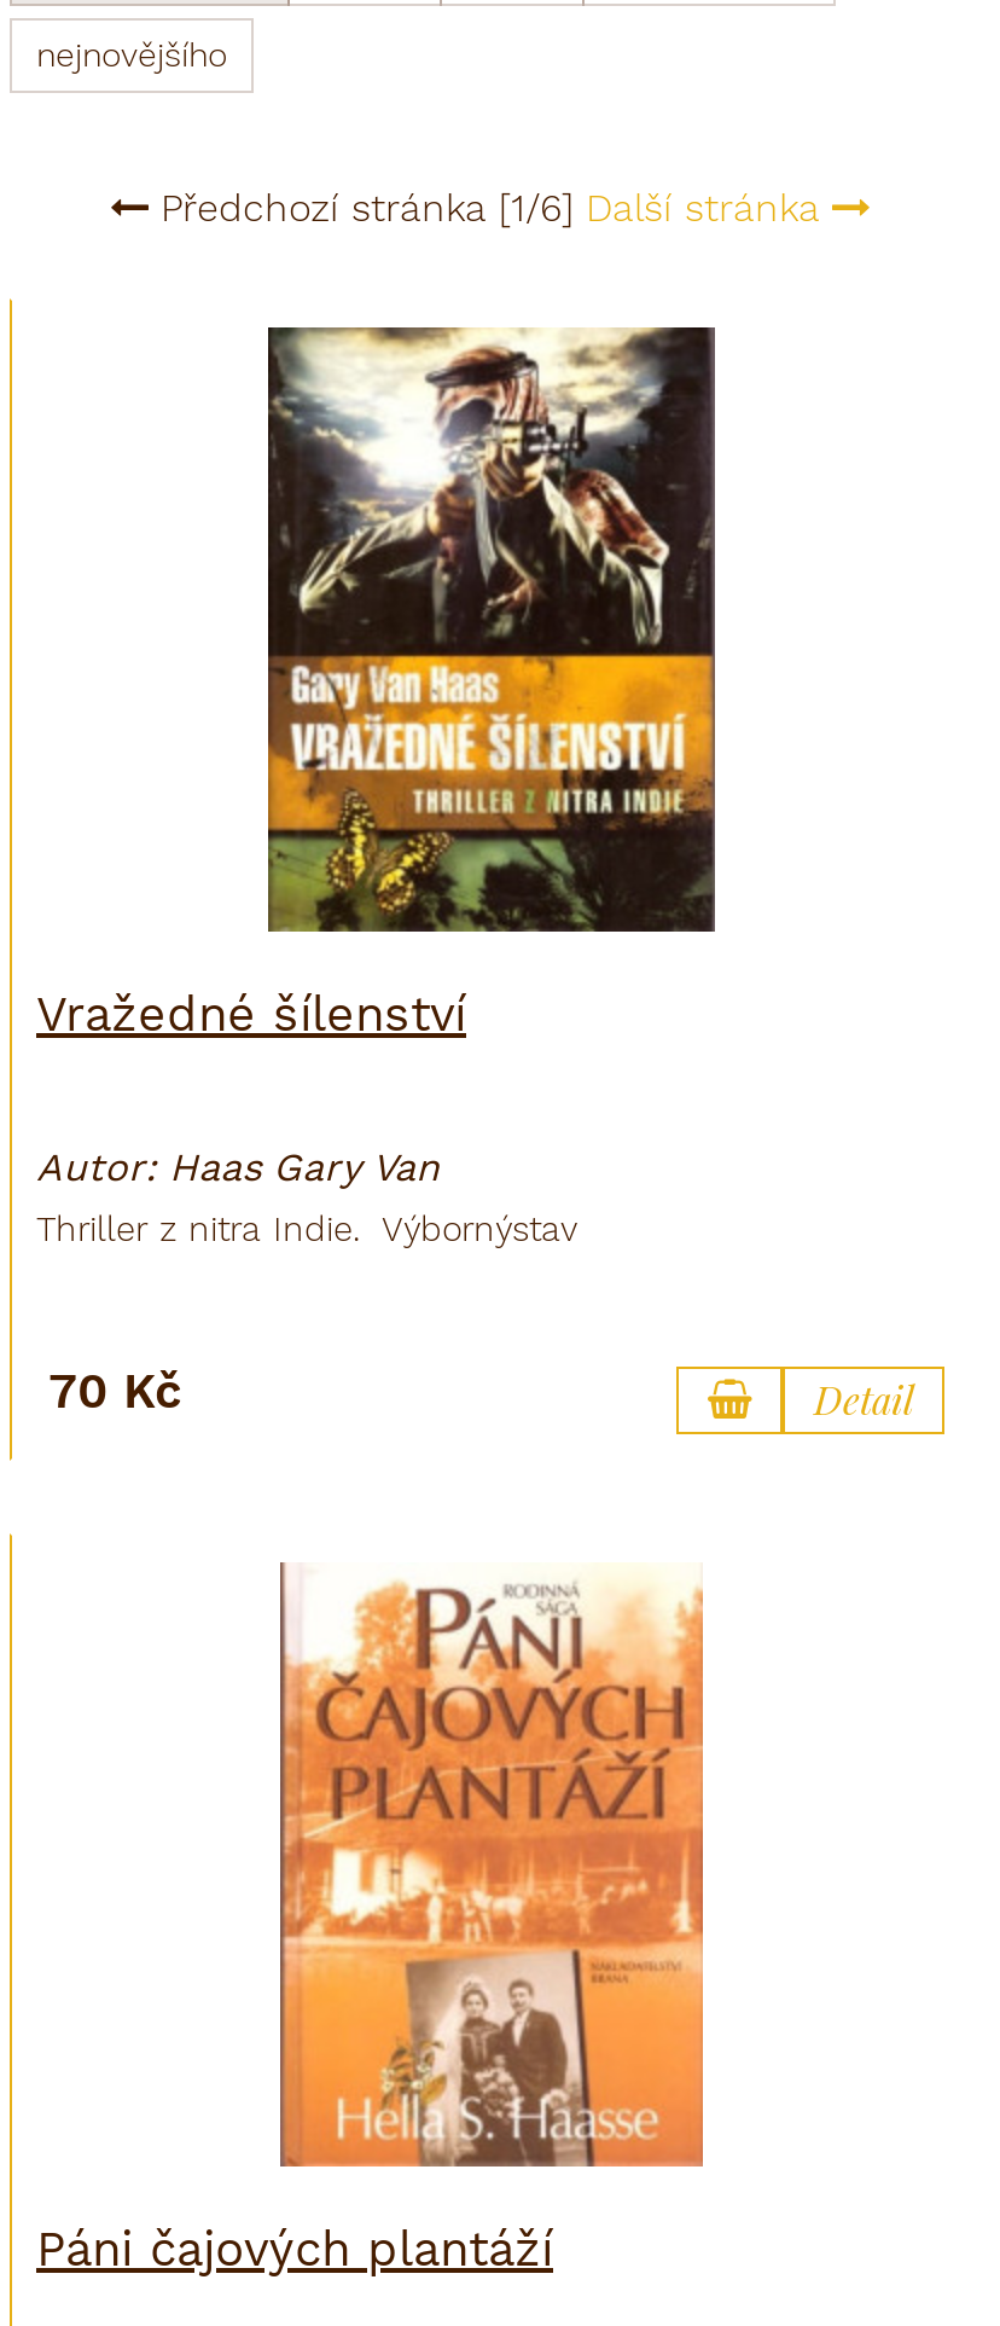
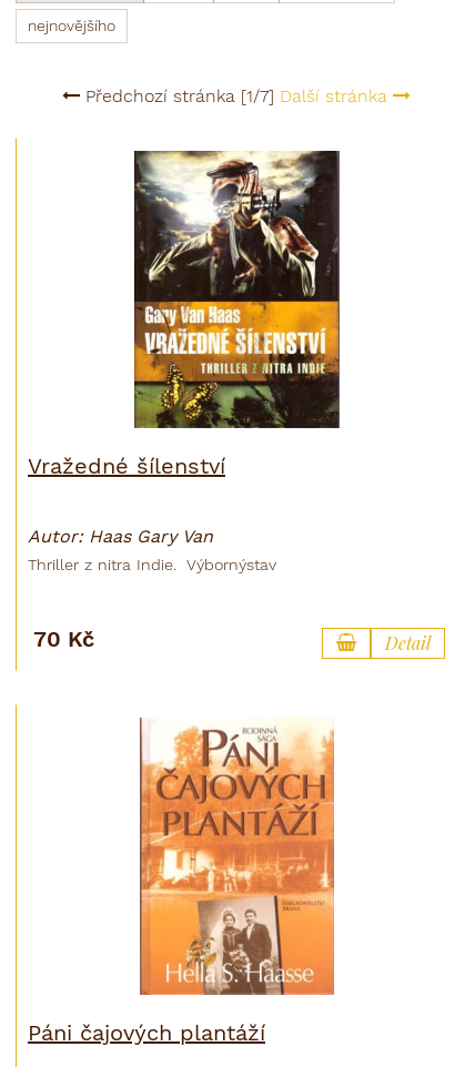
- Předchozí stránka [1/6] Další stránka
+ Předchozí stránka [1/7] Další stránka
